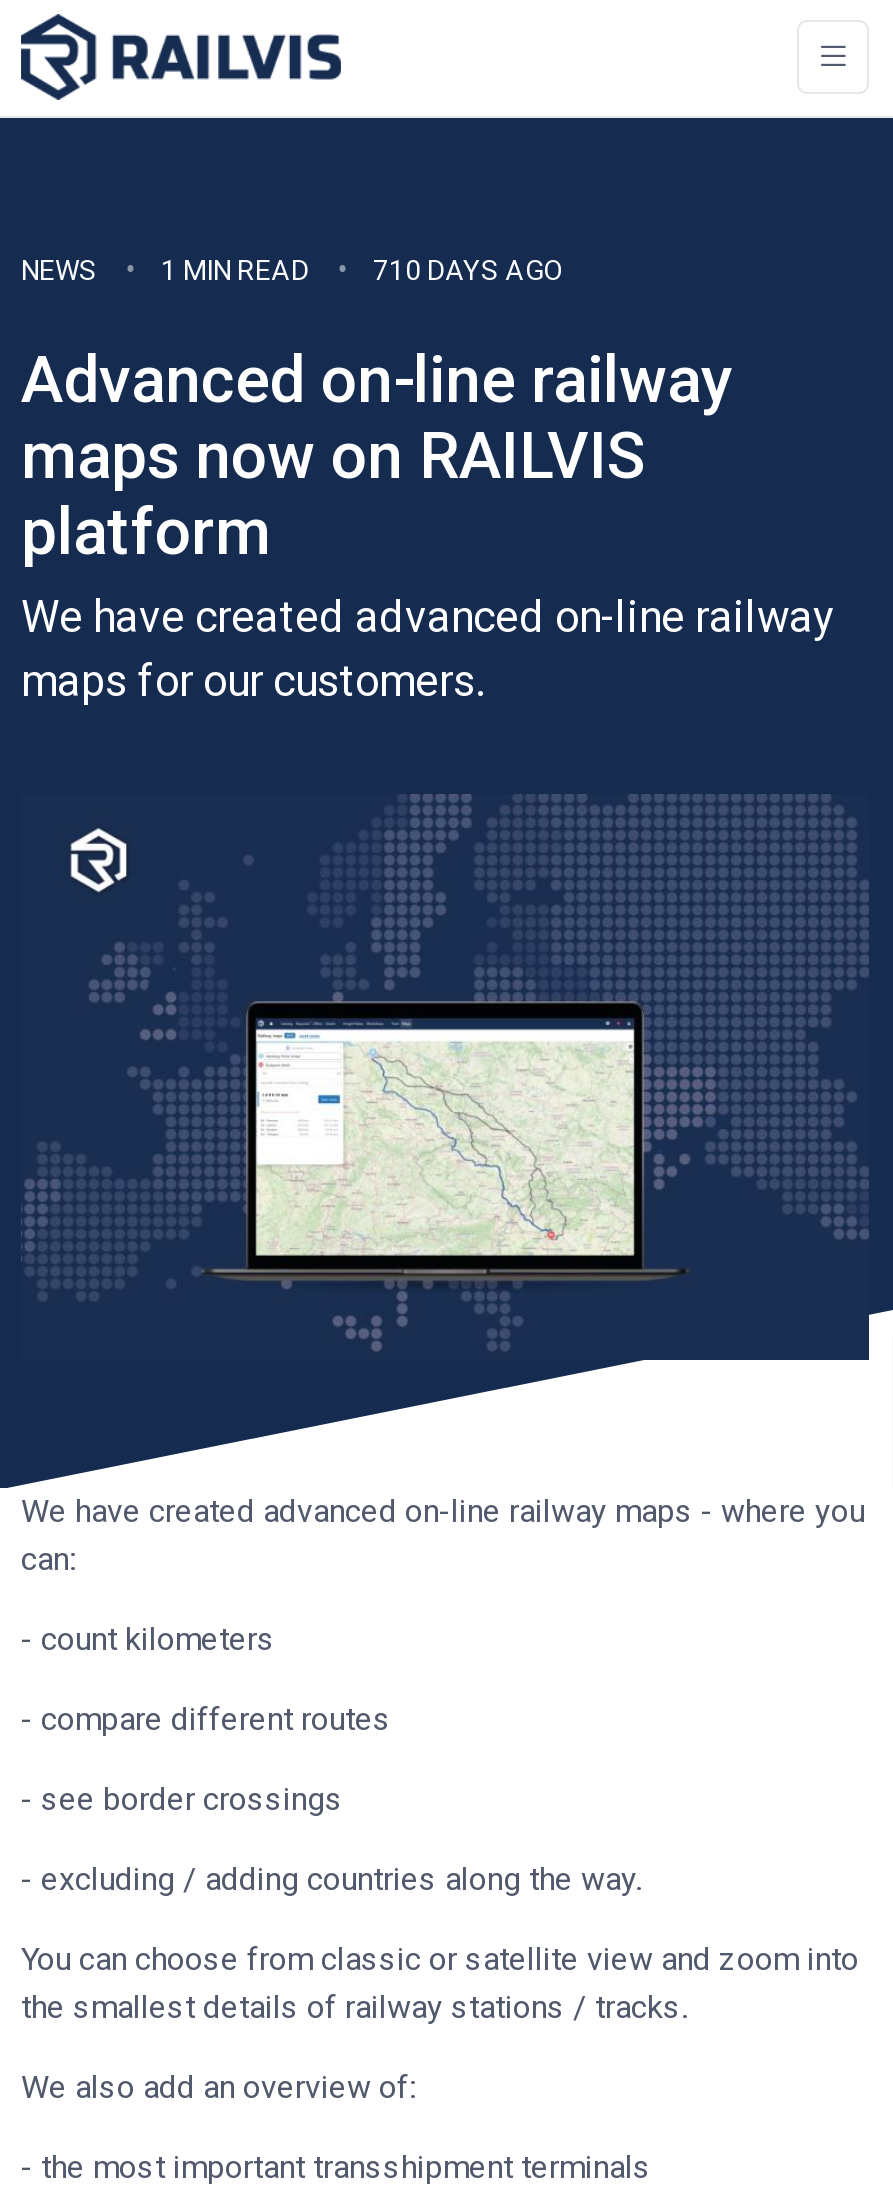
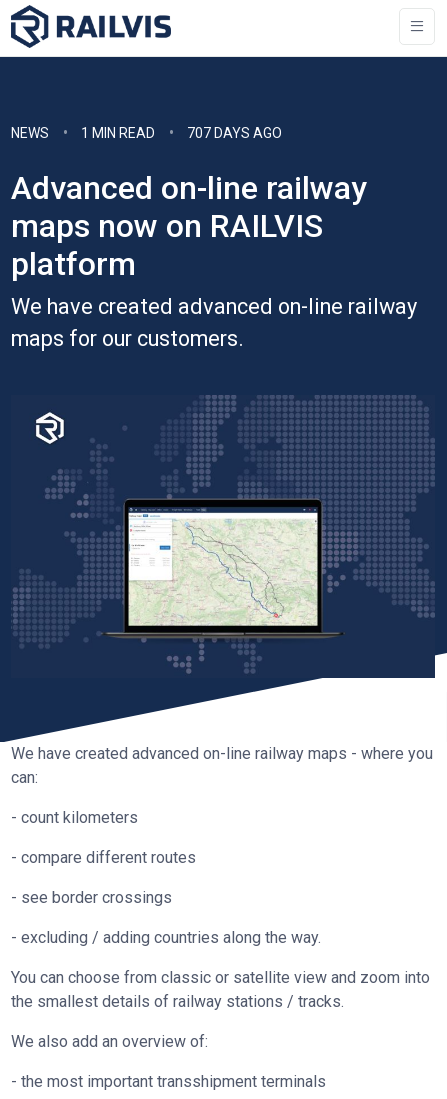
- NEWS 1 MIN READ 710 DAYS AGO
+ NEWS 1 MIN READ 707 DAYS AGO
